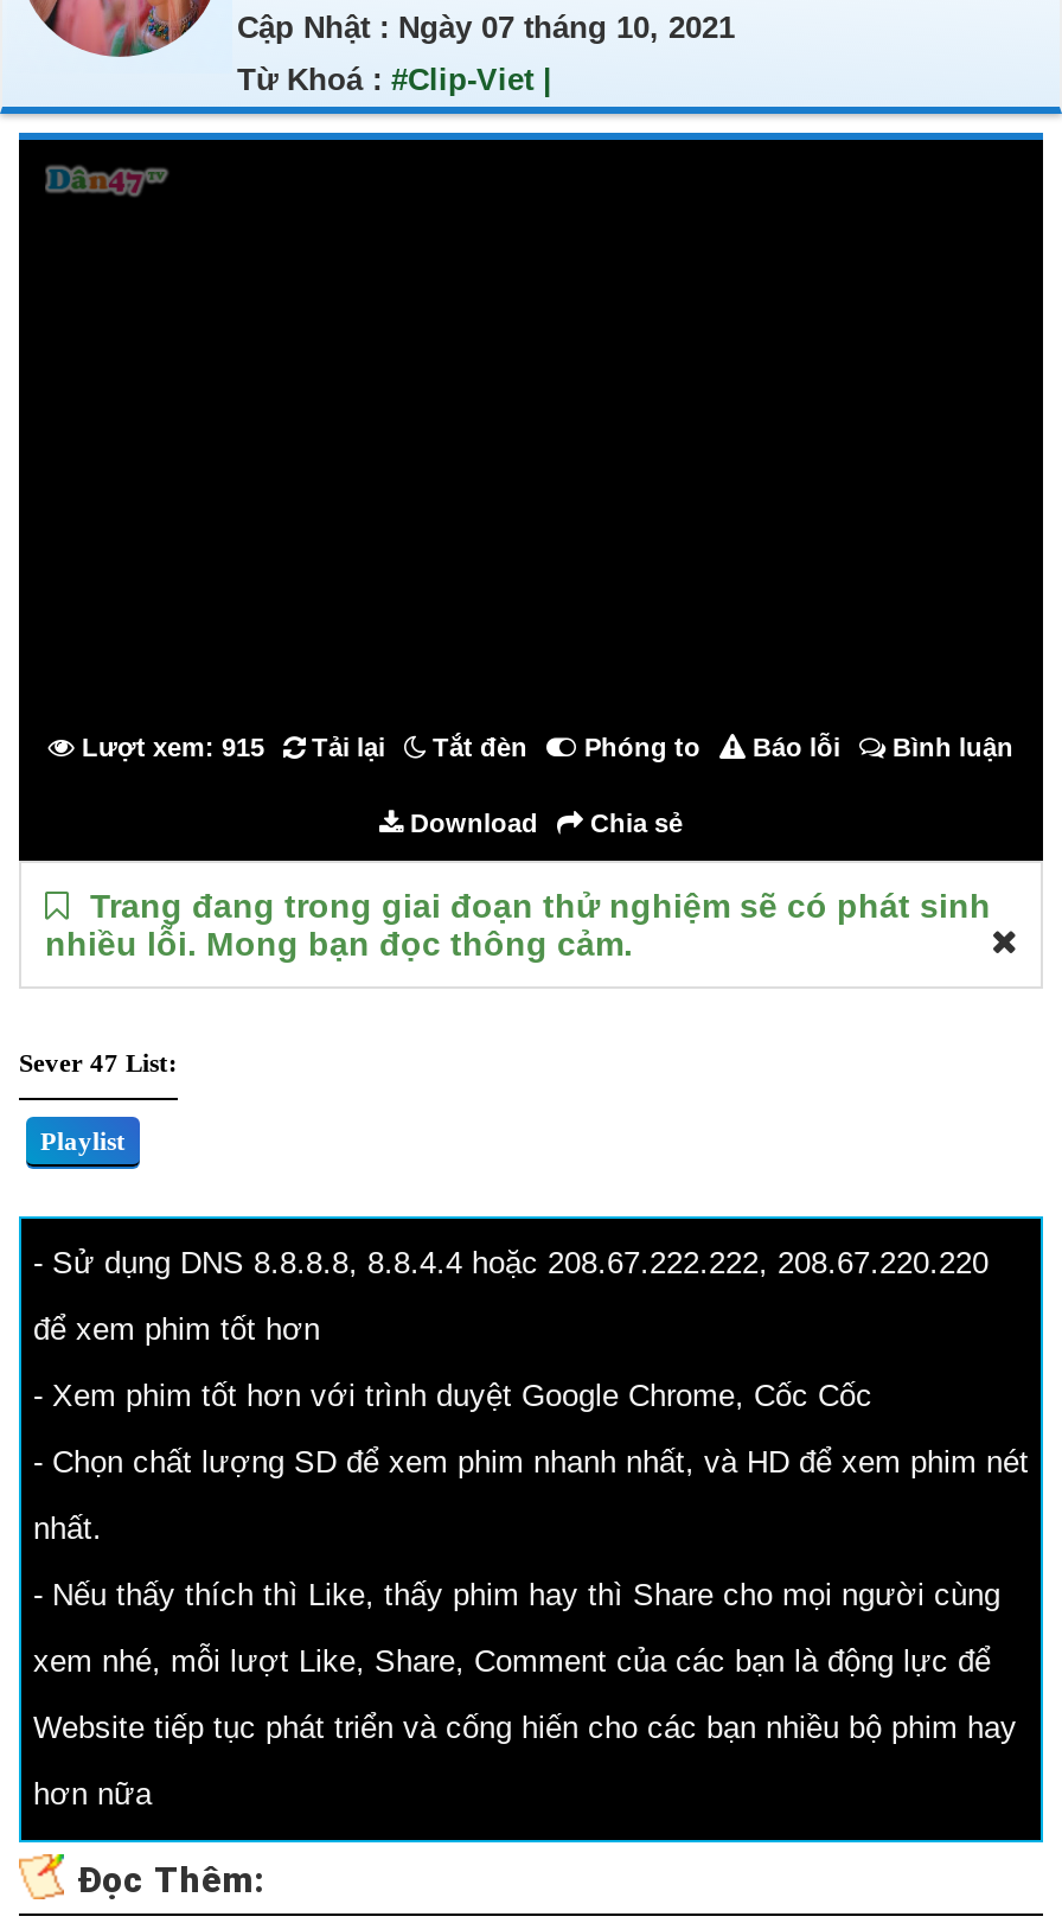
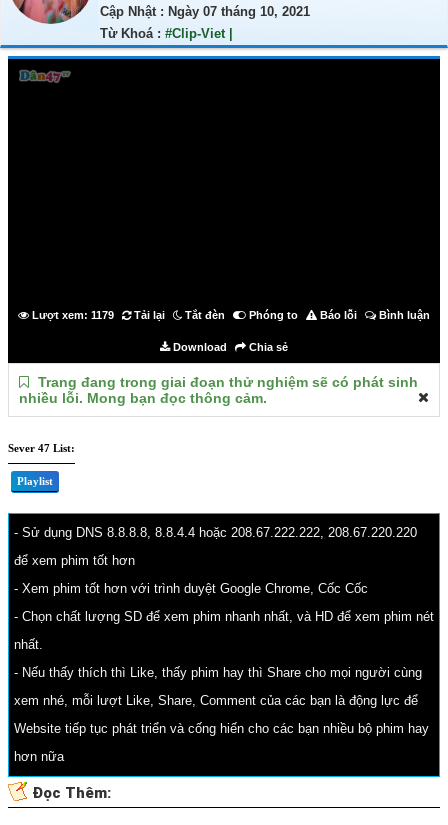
- Lượt xem: 915 Tải lại Tắt đèn Phóng to Báo lỗi Bình luận
+ Lượt xem: 1179 Tải lại Tắt đèn Phóng to Báo lỗi Bình luận
